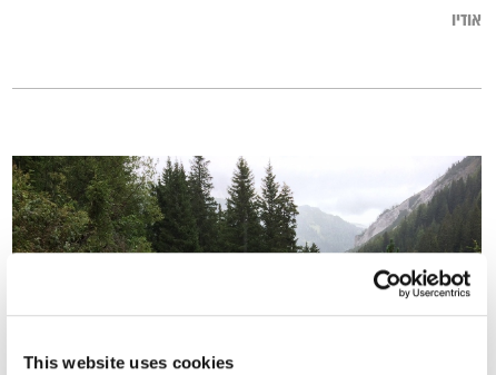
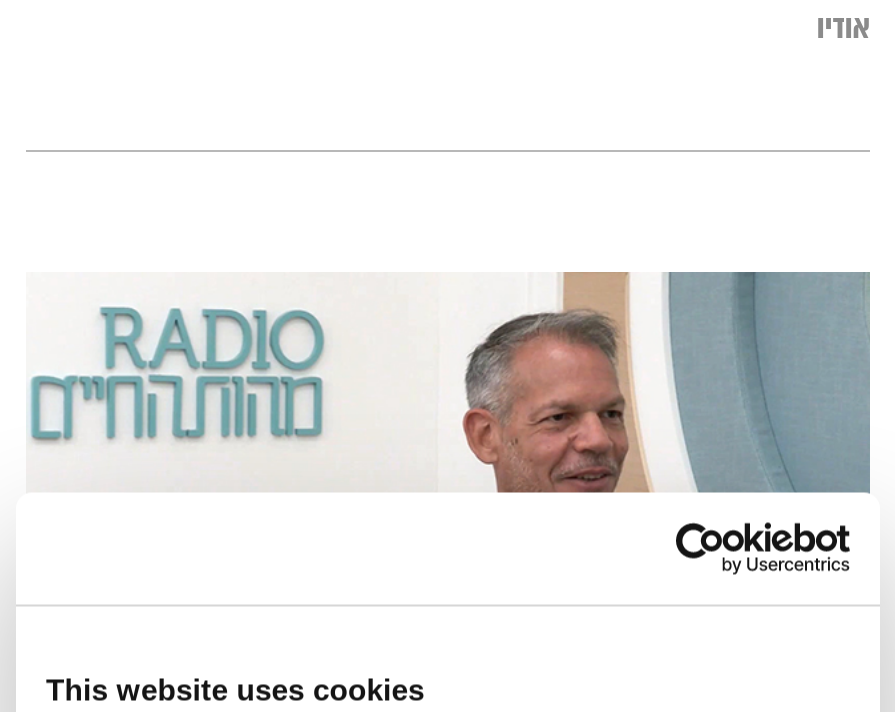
- [image]
+ [image]
